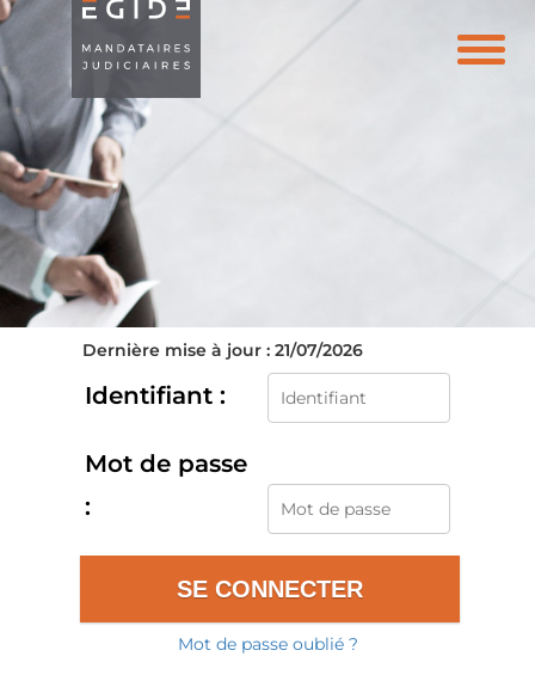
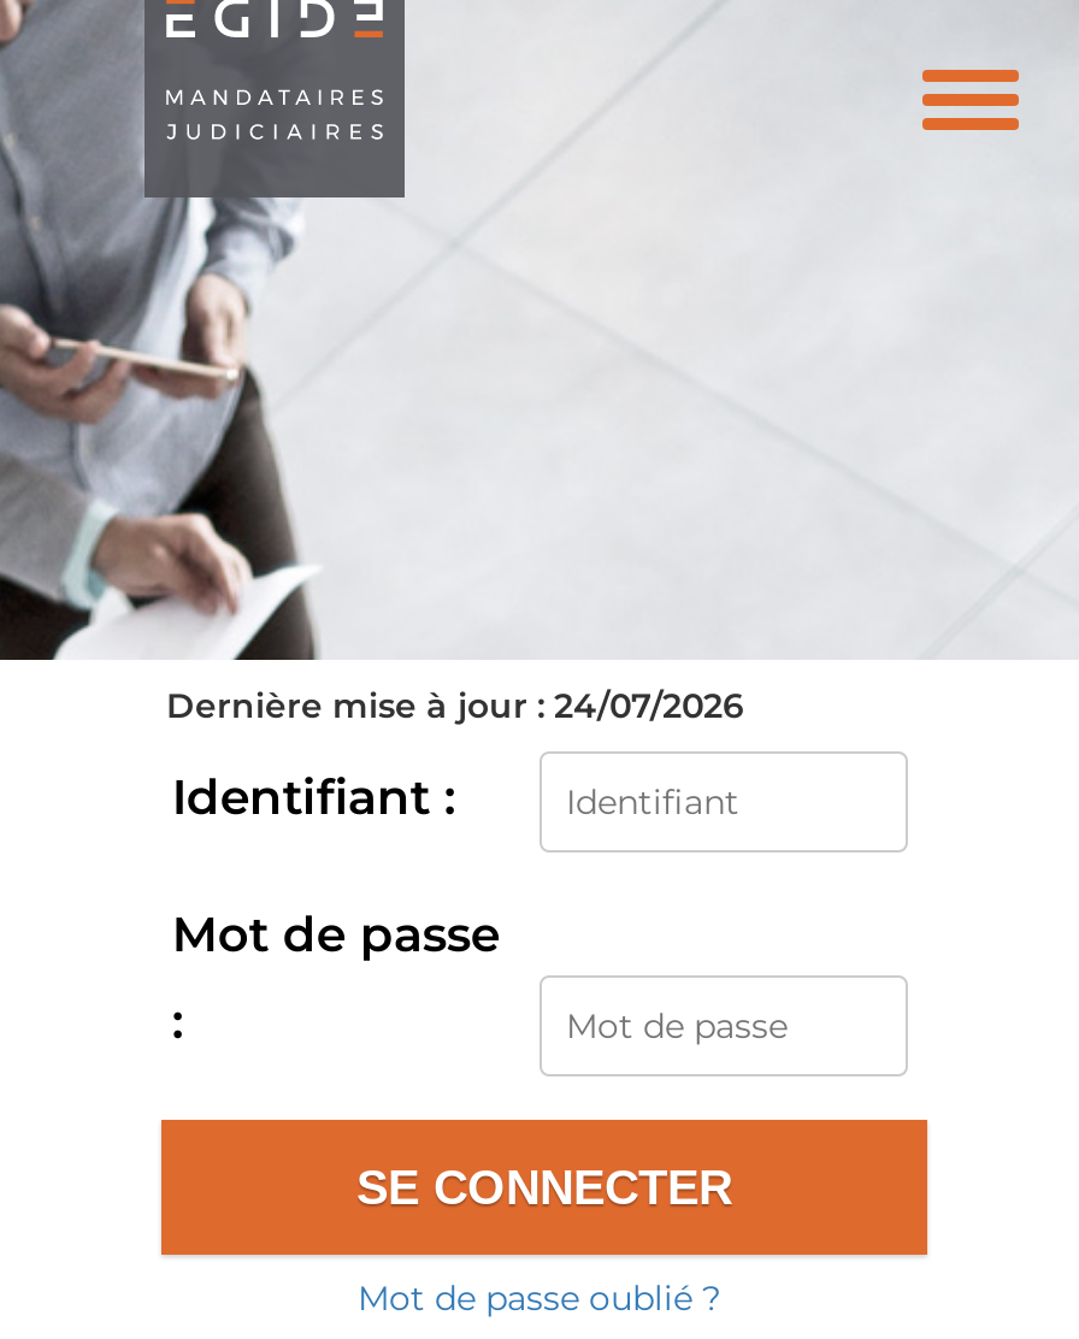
- Dernière mise à jour : 21/07/2026
+ Dernière mise à jour : 24/07/2026
